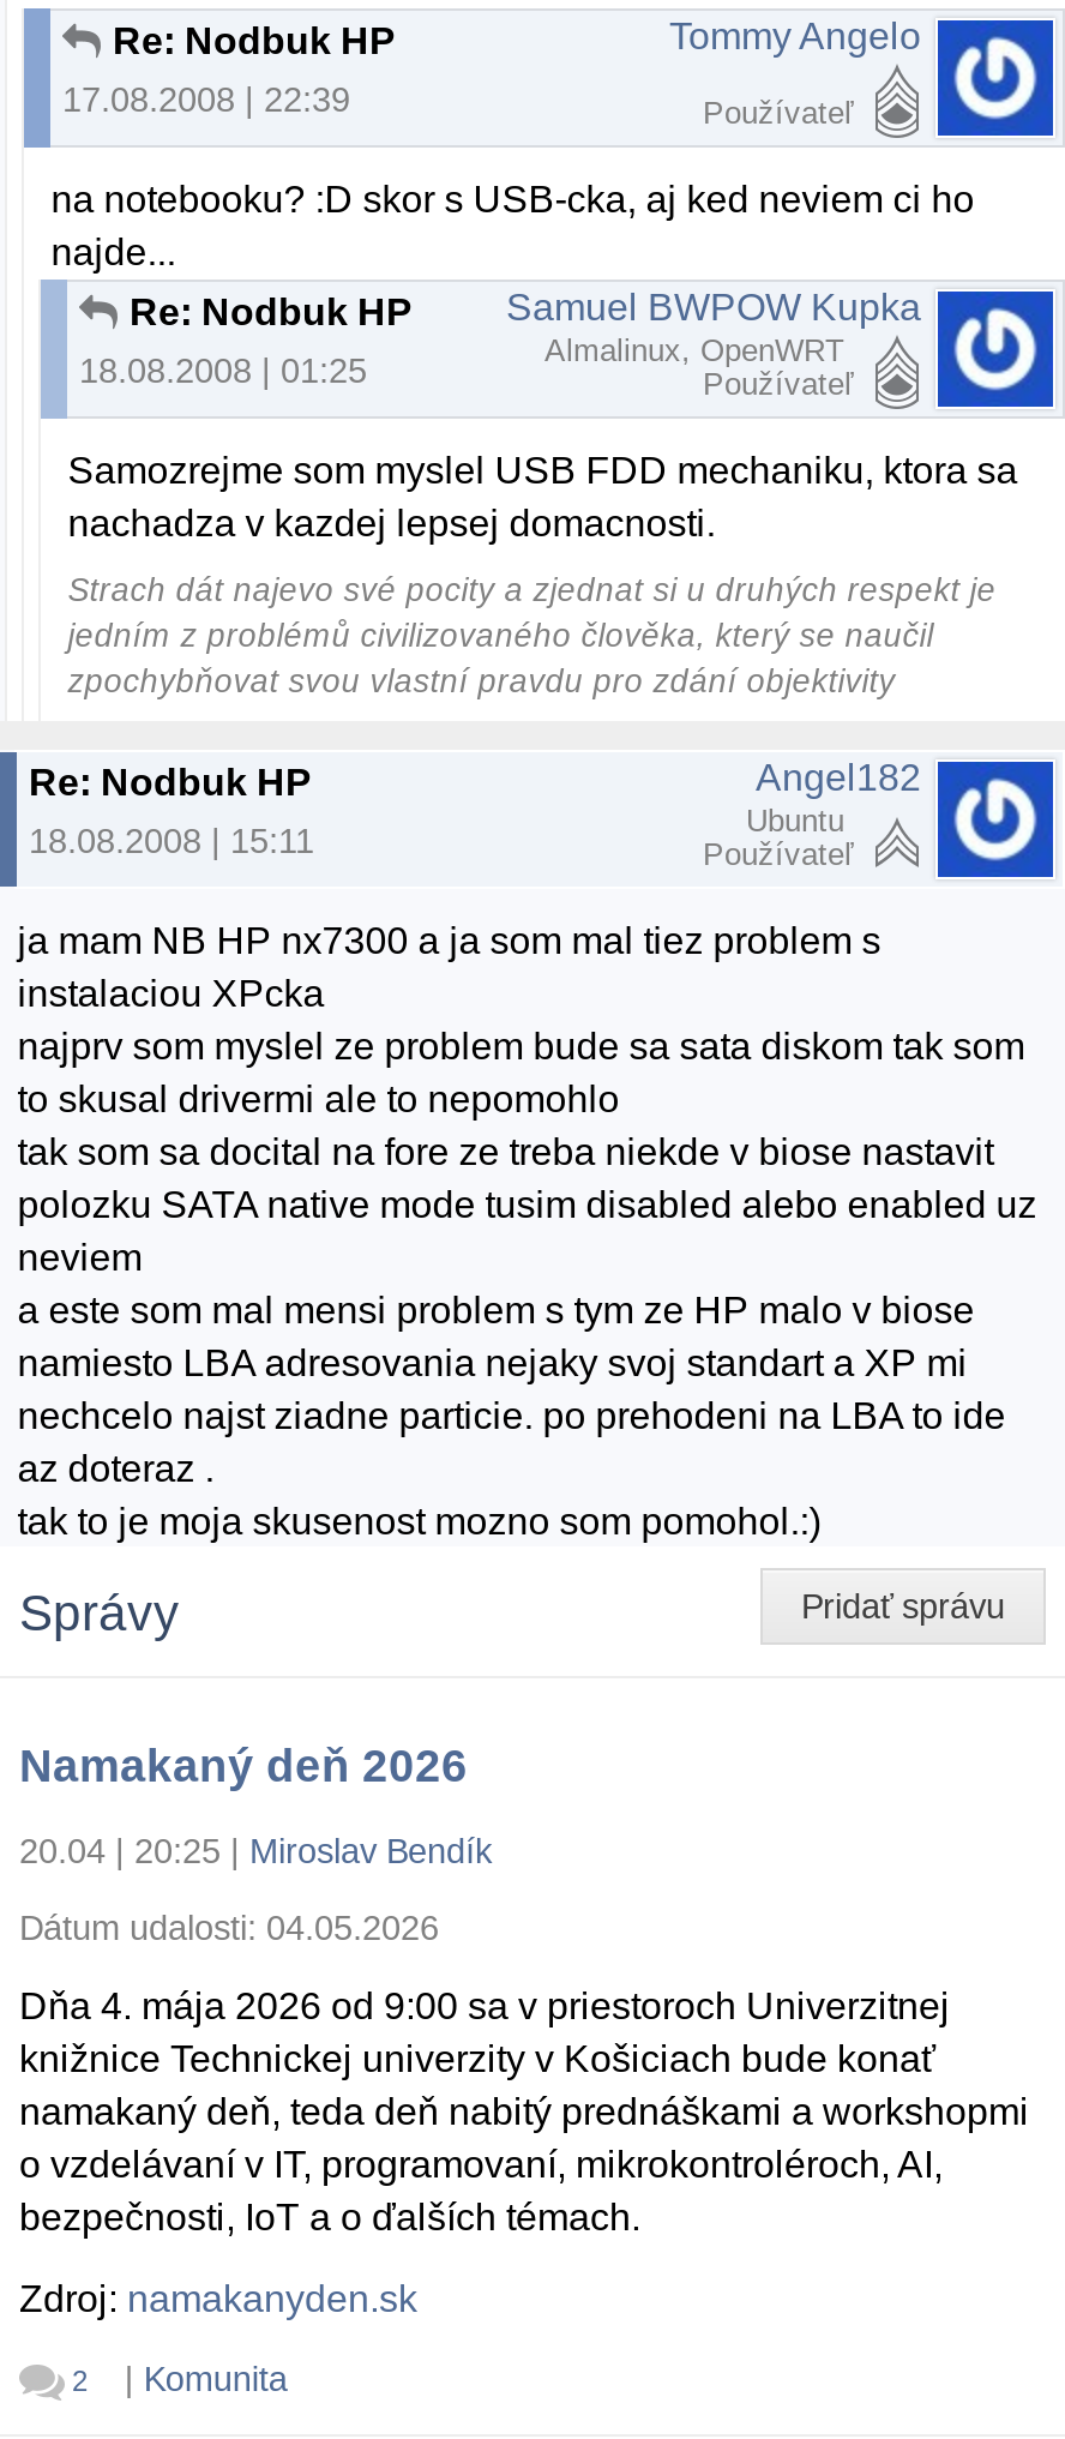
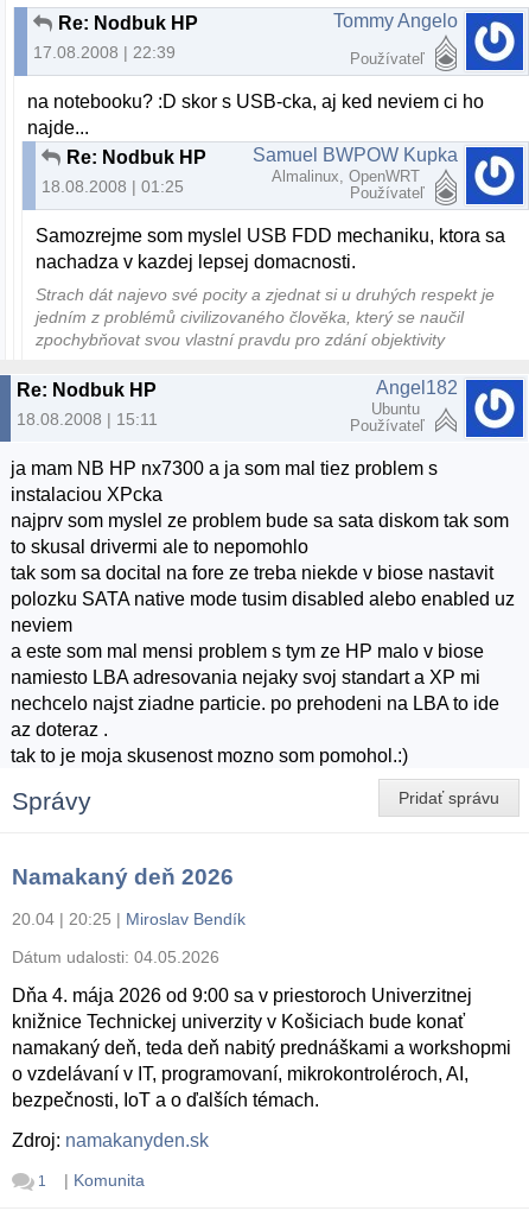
- 2
+ 1
